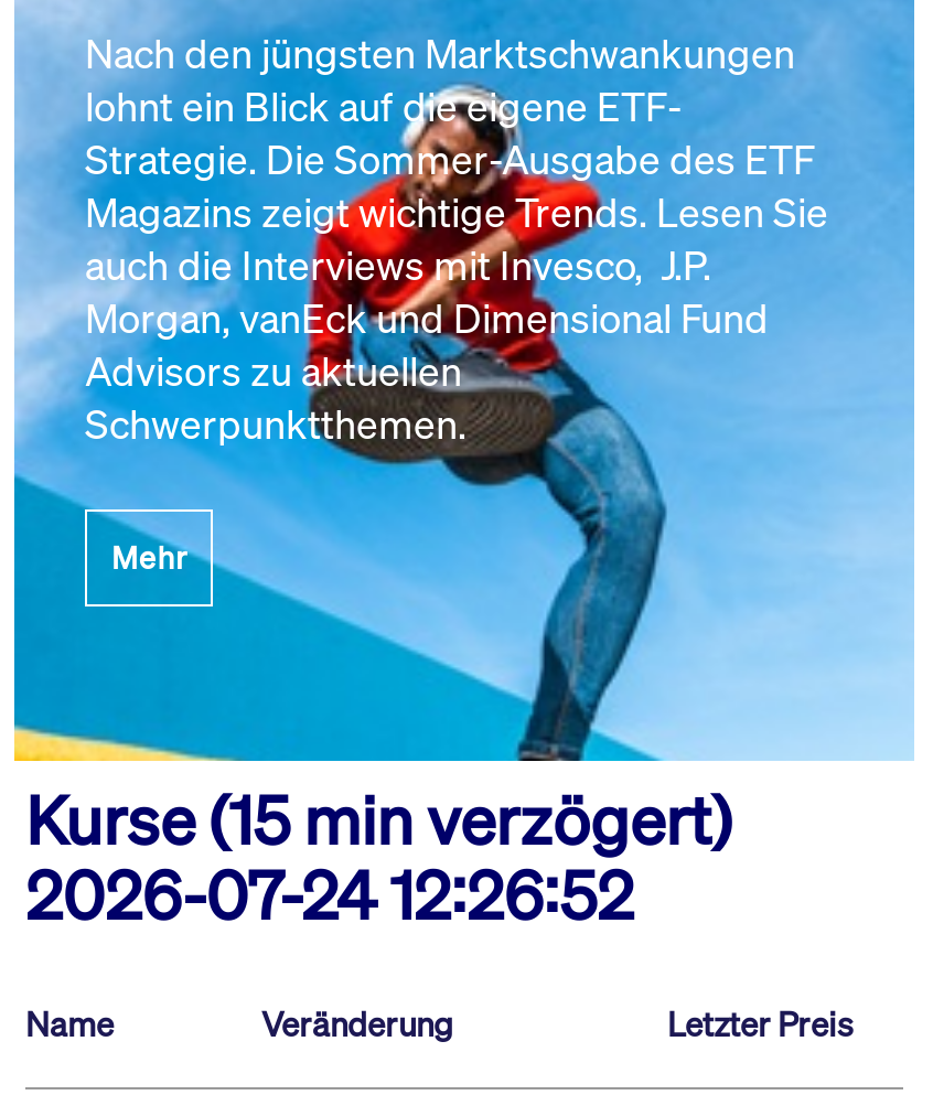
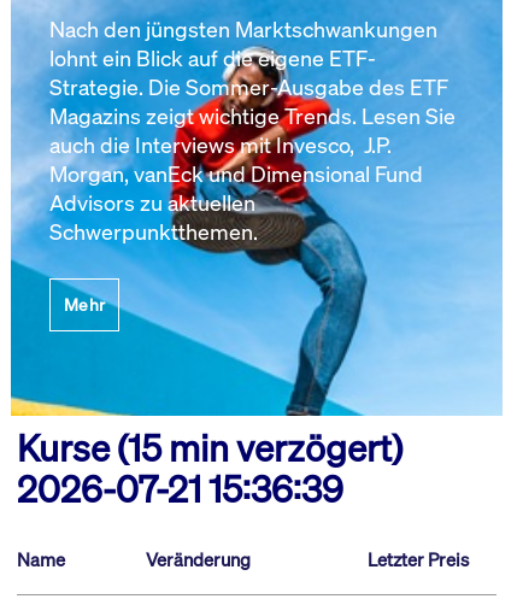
- 2026-07-24 12:26:52
+ 2026-07-21 15:36:39
